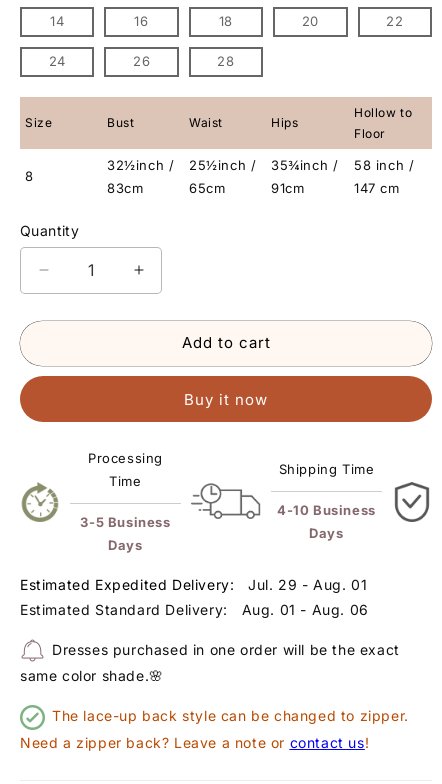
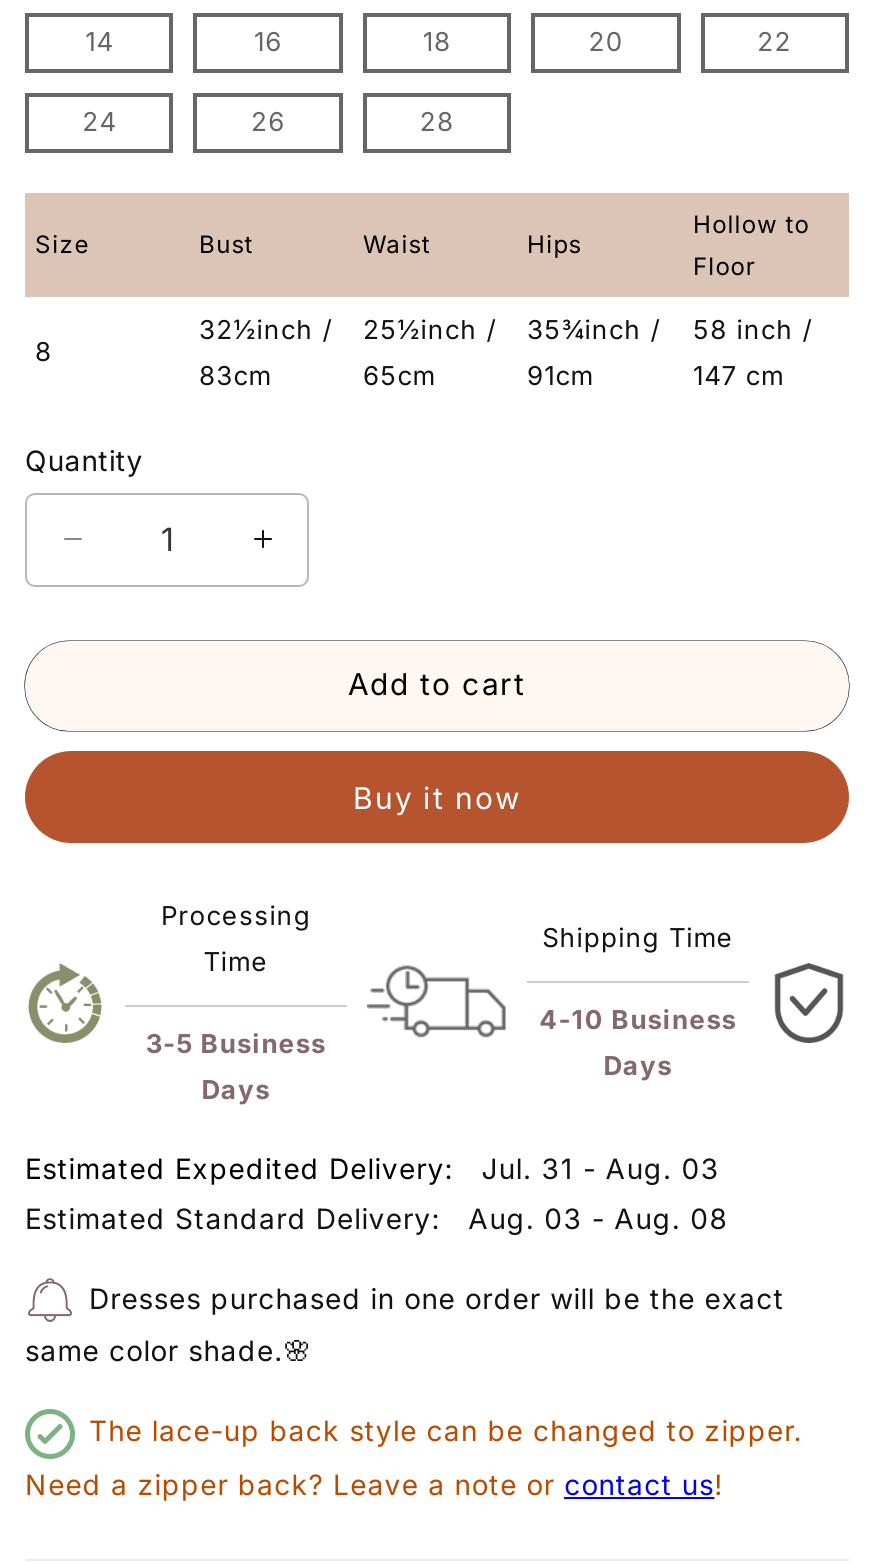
- Estimated Expedited Delivery: Jul. 29 - Aug. 01
+ Estimated Expedited Delivery: Jul. 31 - Aug. 03

- Estimated Standard Delivery: Aug. 01 - Aug. 06
+ Estimated Standard Delivery: Aug. 03 - Aug. 08
